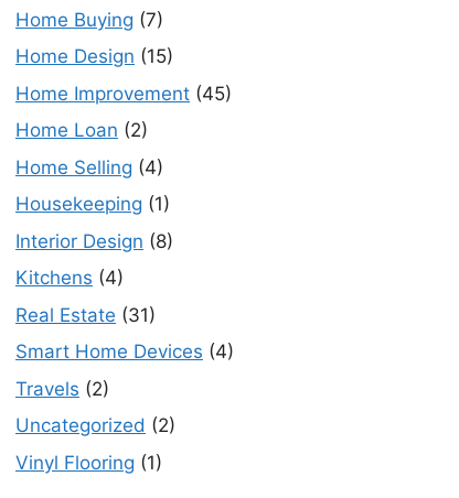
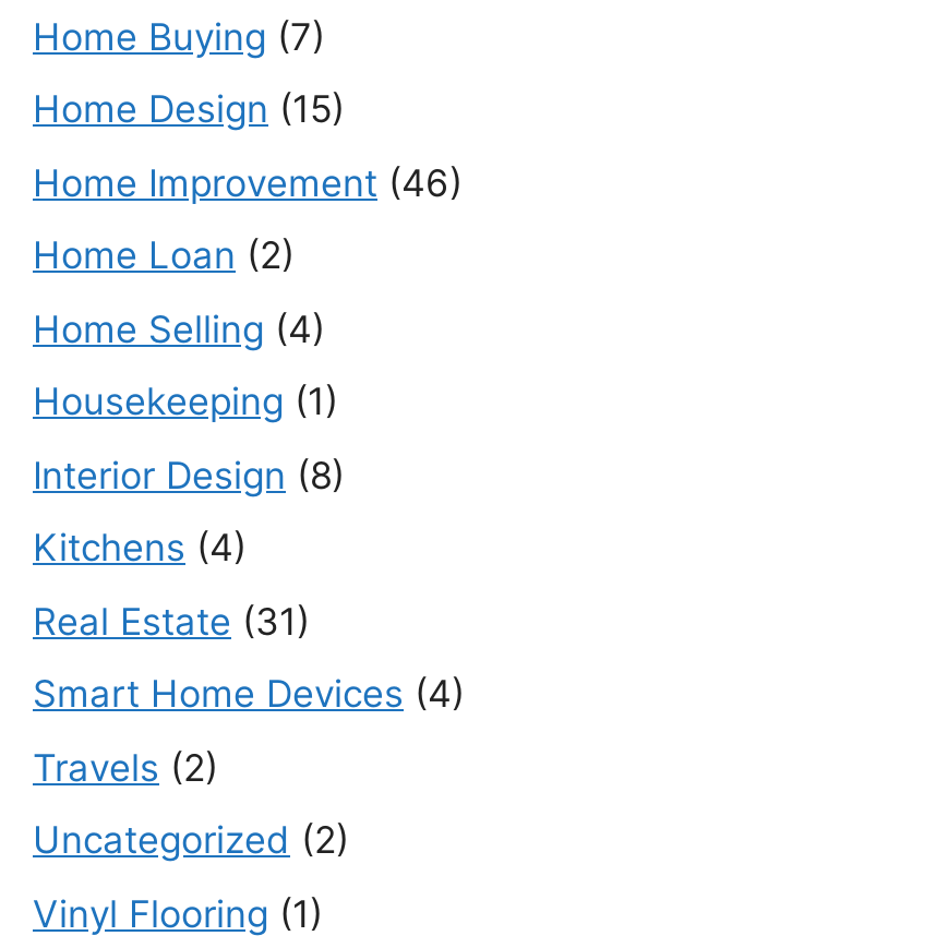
- Home Improvement (45)
+ Home Improvement (46)
